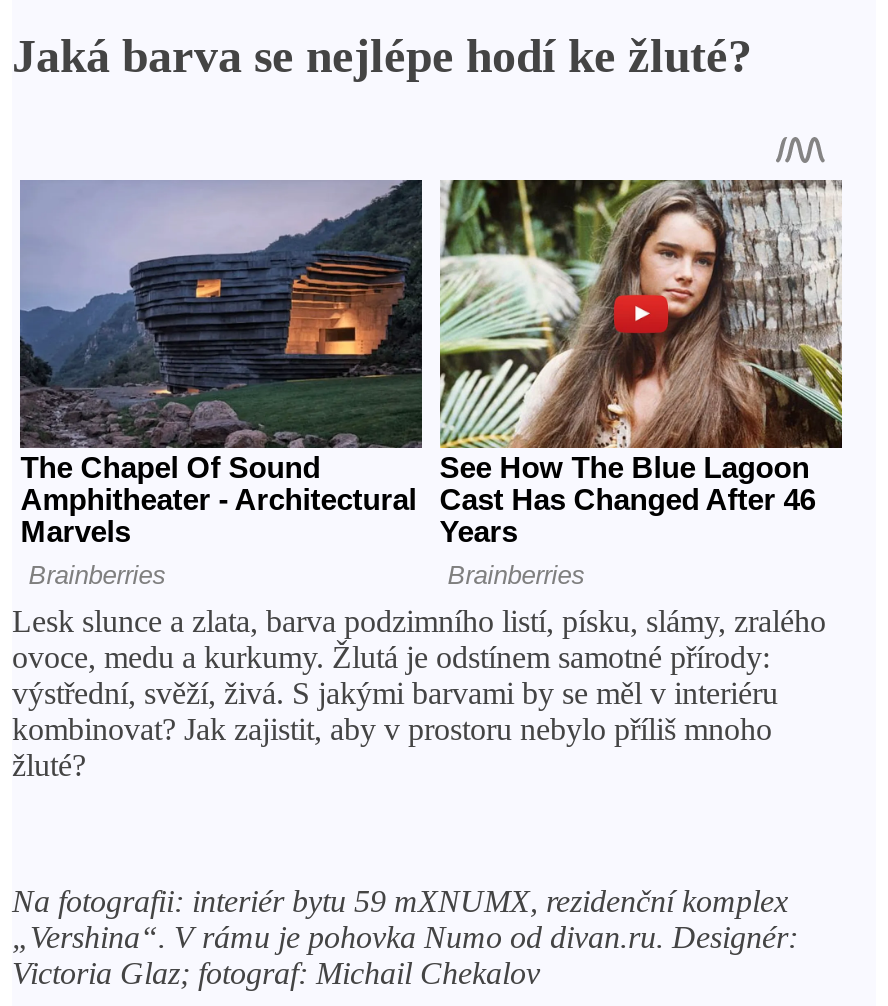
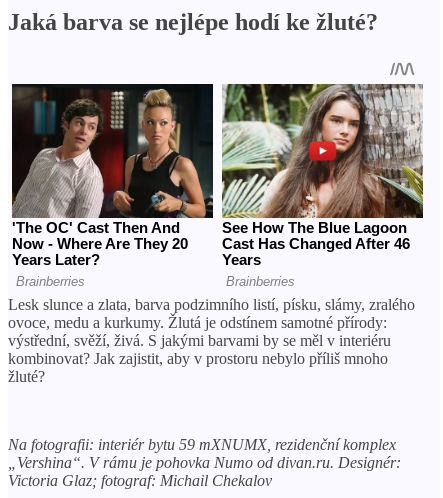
- [image]
+ [image]
